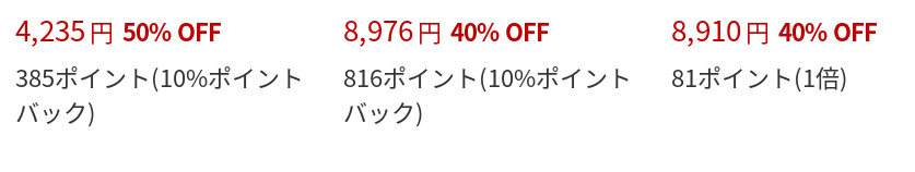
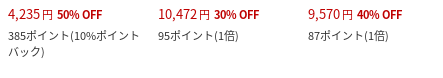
- 8,976 円 40% OFF
- 816ポイント(10%ポイント
- バック)
+ 10,472 円 30% OFF
+ 95ポイント(1倍)

- 8,910 円 40% OFF
+ 9,570 円 40% OFF

- 81ポイント(1倍)
+ 87ポイント(1倍)
